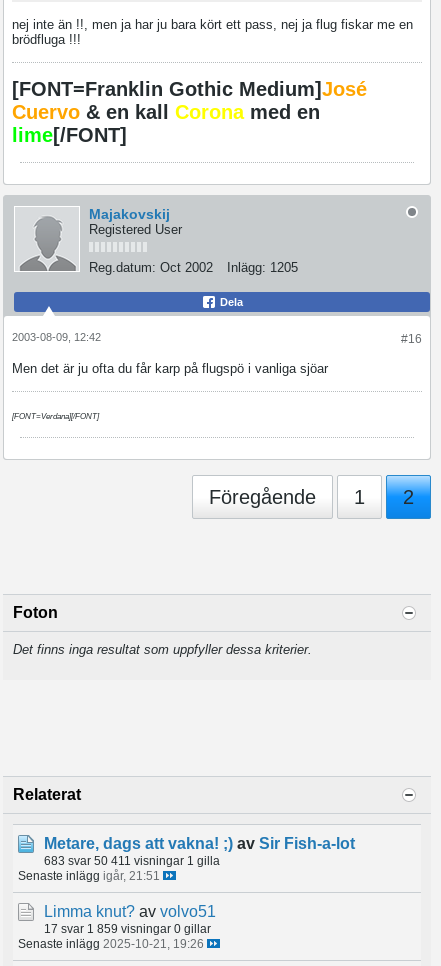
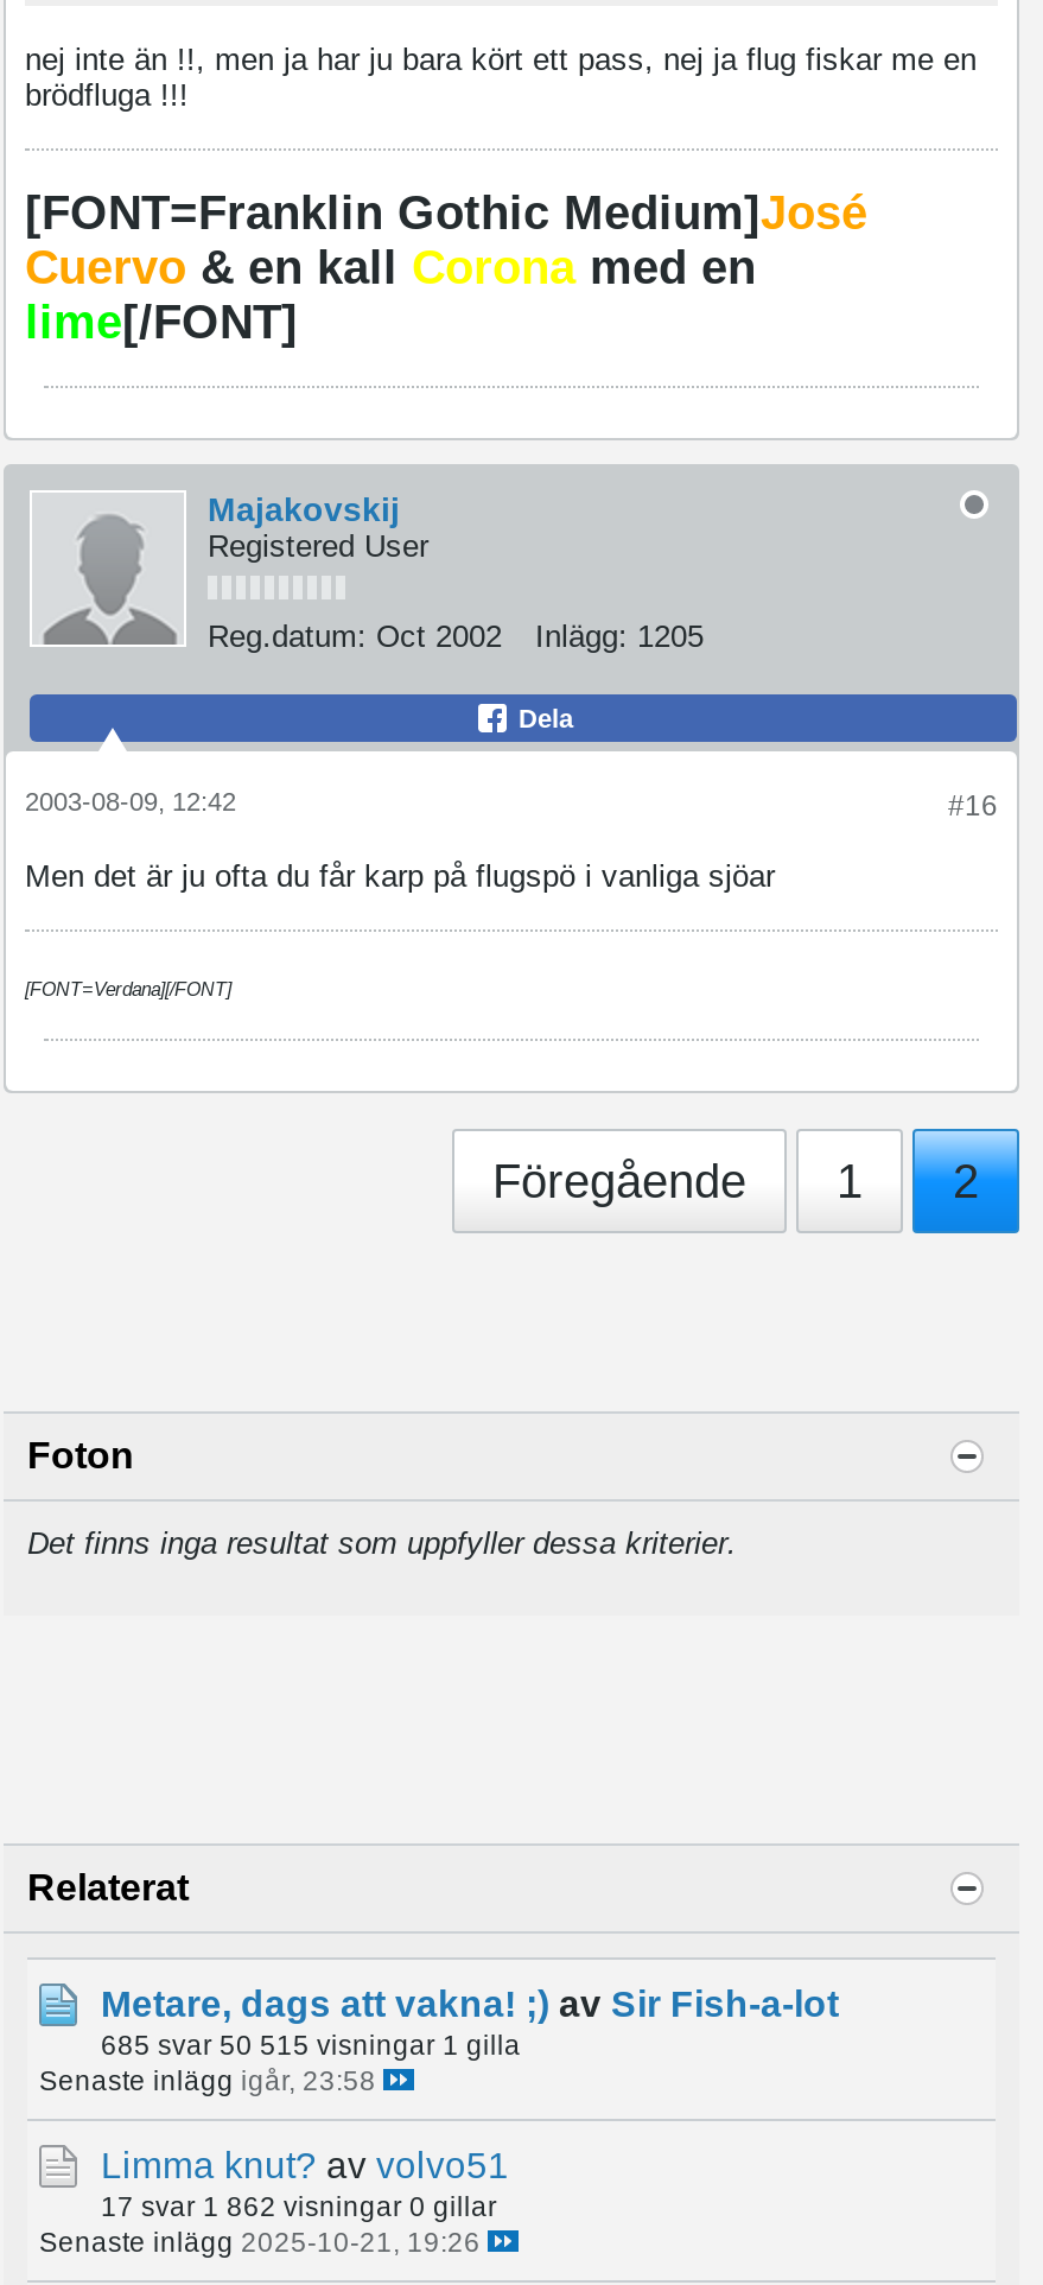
- 683 svar 50 411 visningar 1 gilla
+ 685 svar 50 515 visningar 1 gilla

- Senaste inlägg igår, 21:51
+ Senaste inlägg igår, 23:58

- 17 svar 1 859 visningar 0 gillar
+ 17 svar 1 862 visningar 0 gillar
